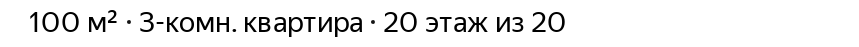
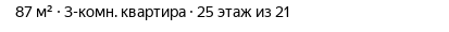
- 100 м²
+ 87 м²

- 20 этаж из 20
+ 25 этаж из 21
